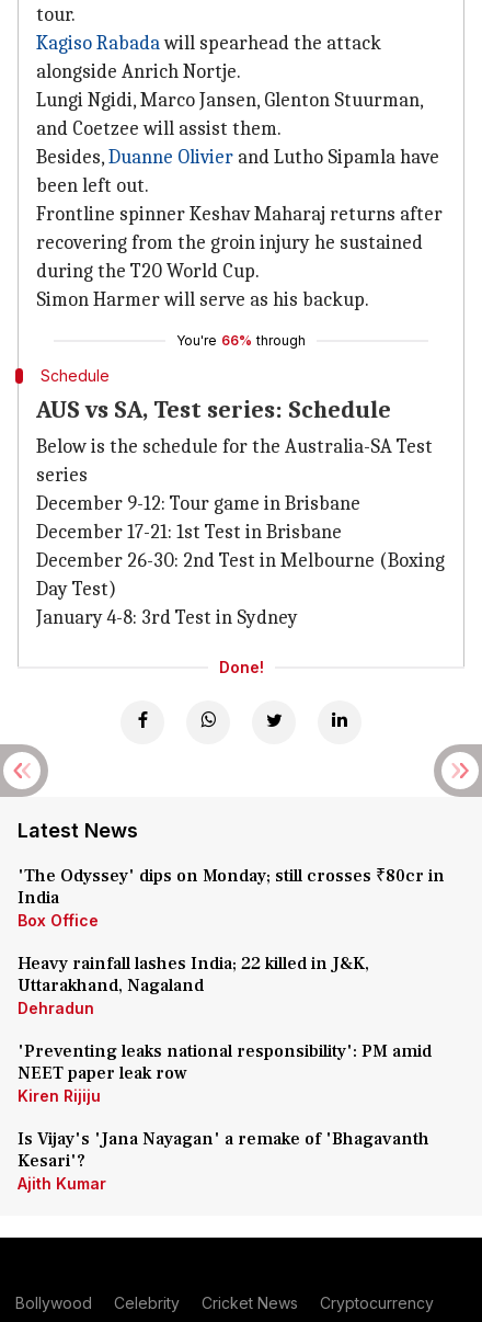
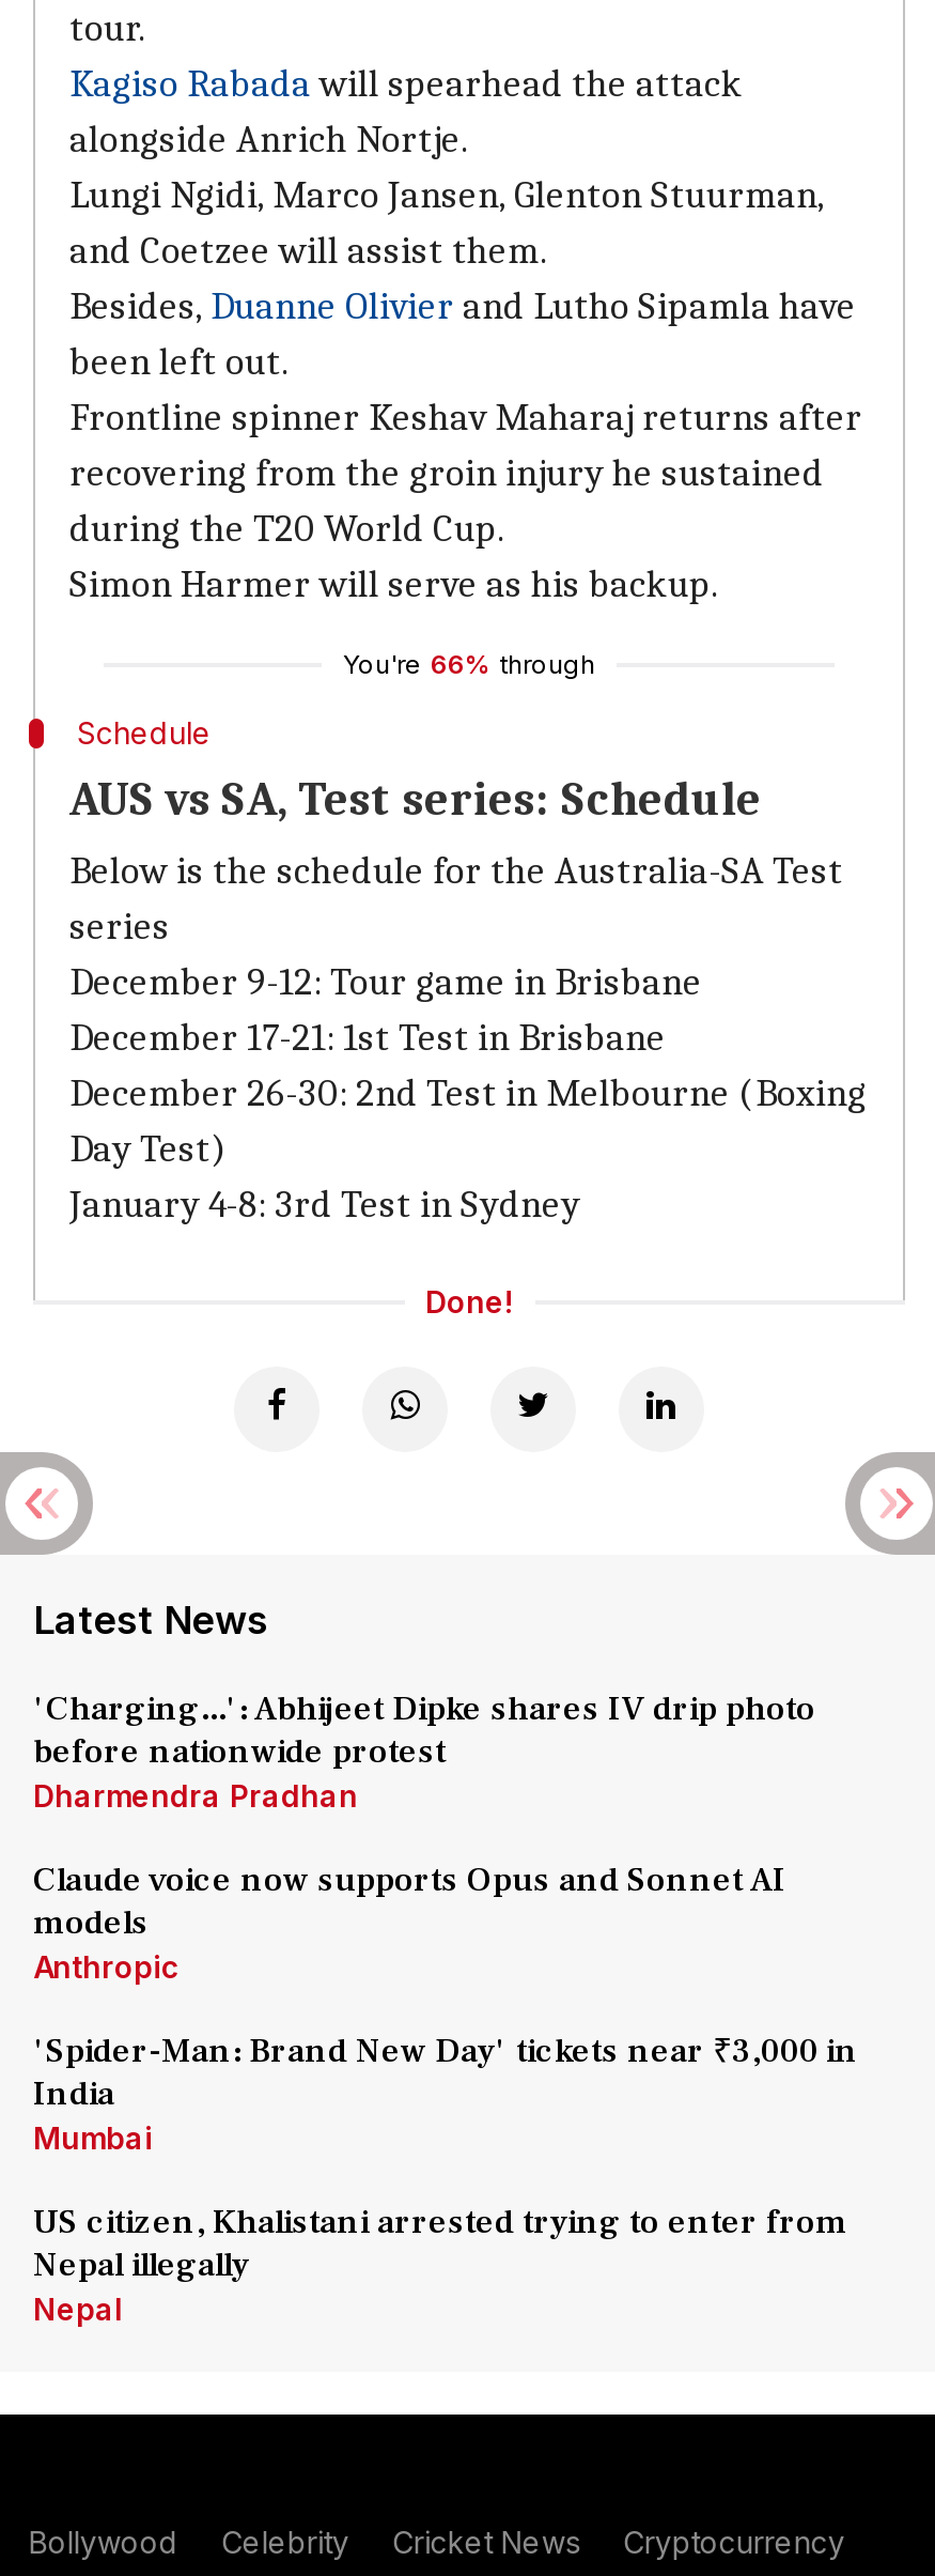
- 'The Odyssey' dips on Monday; still crosses ₹80cr in
+ 'Charging...': Abhijeet Dipke shares IV drip photo
+ before nationwide protest
+ Dharmendra Pradhan
+ Claude voice now supports Opus and Sonnet AI
+ models
+ Anthropic
+ 'Spider-Man: Brand New Day' tickets near ₹3,000 in

moved down: India

- Box Office
- Heavy rainfall lashes India; 22 killed in J&K,
- Uttarakhand, Nagaland
- Dehradun
- 'Preventing leaks national responsibility': PM amid
- NEET paper leak row
- Kiren Rijiju
- Is Vijay's 'Jana Nayagan' a remake of 'Bhagavanth
- Kesari'?
- Ajith Kumar
+ Mumbai
+ US citizen, Khalistani arrested trying to enter from
+ Nepal illegally
+ Nepal
